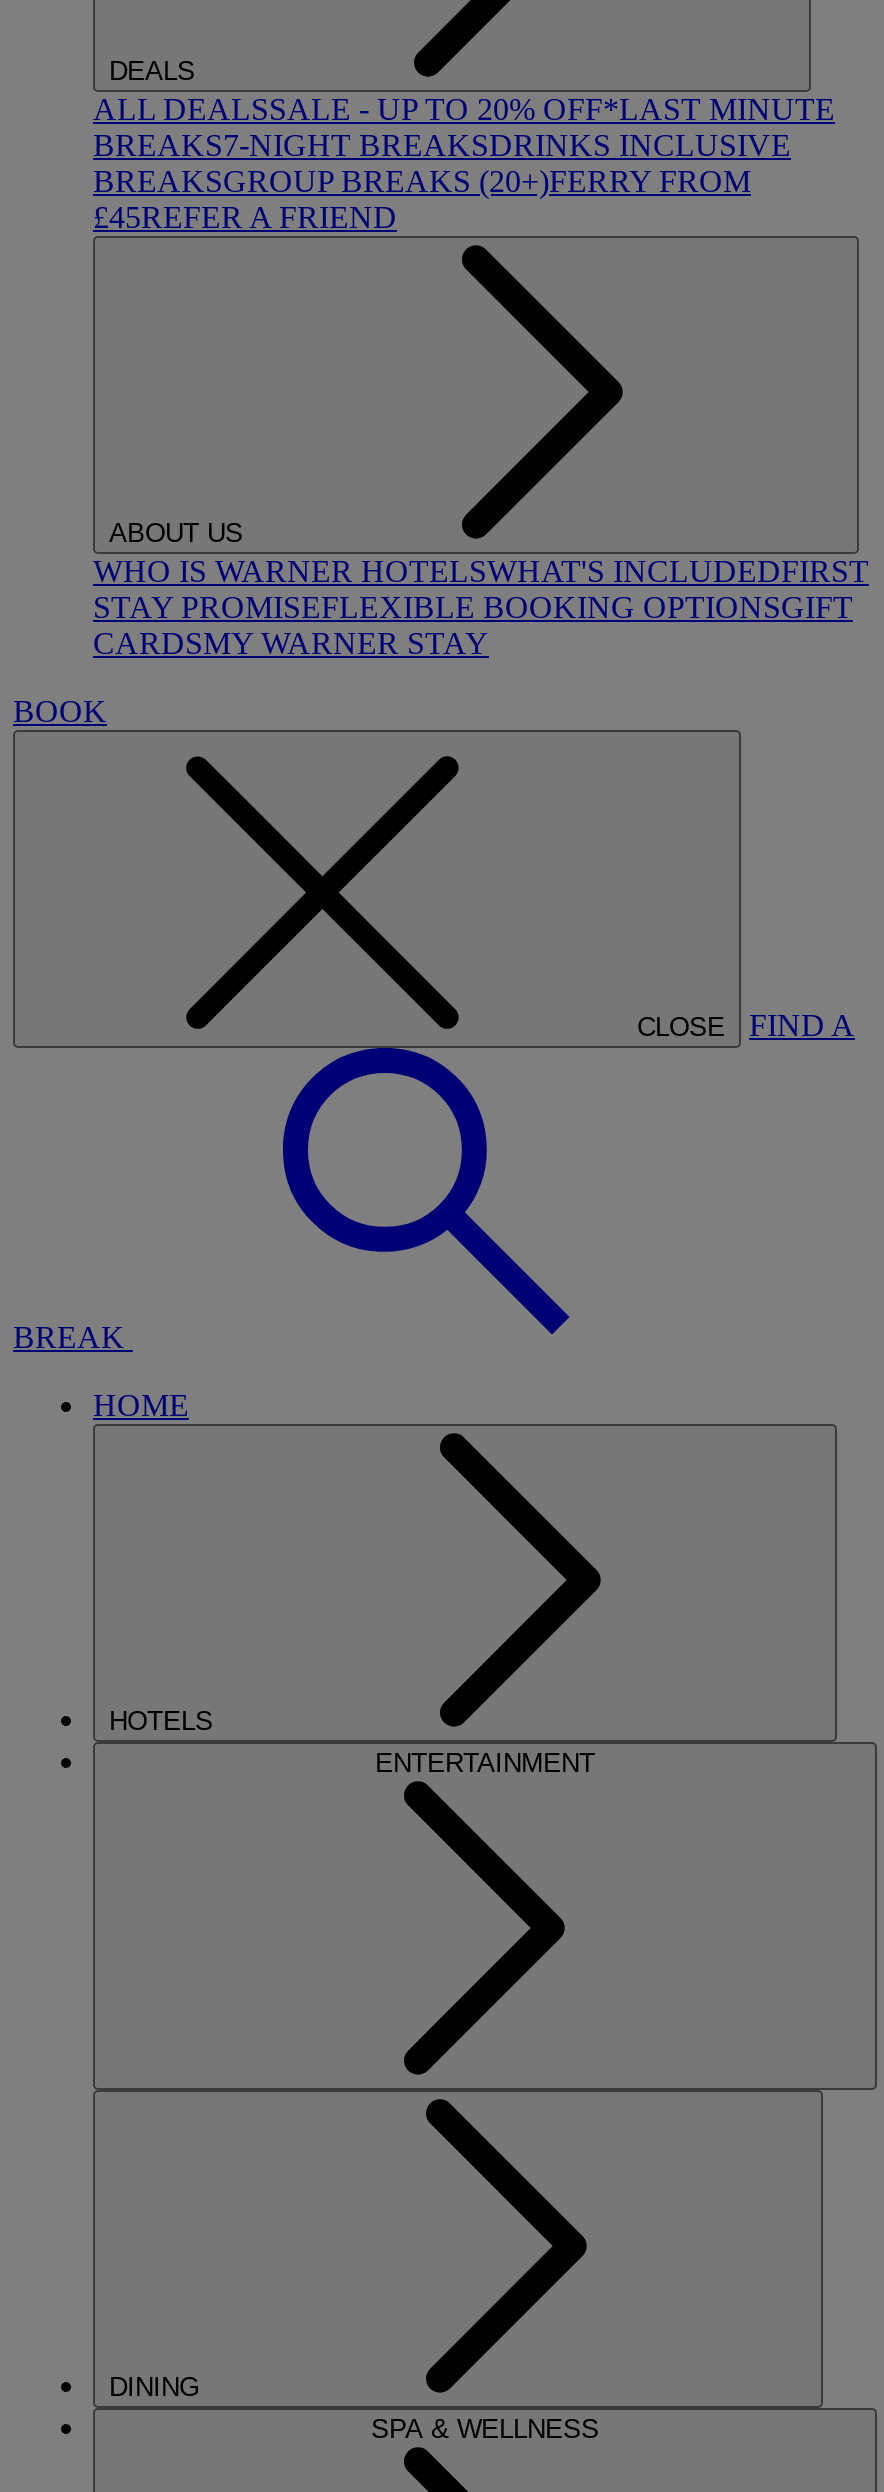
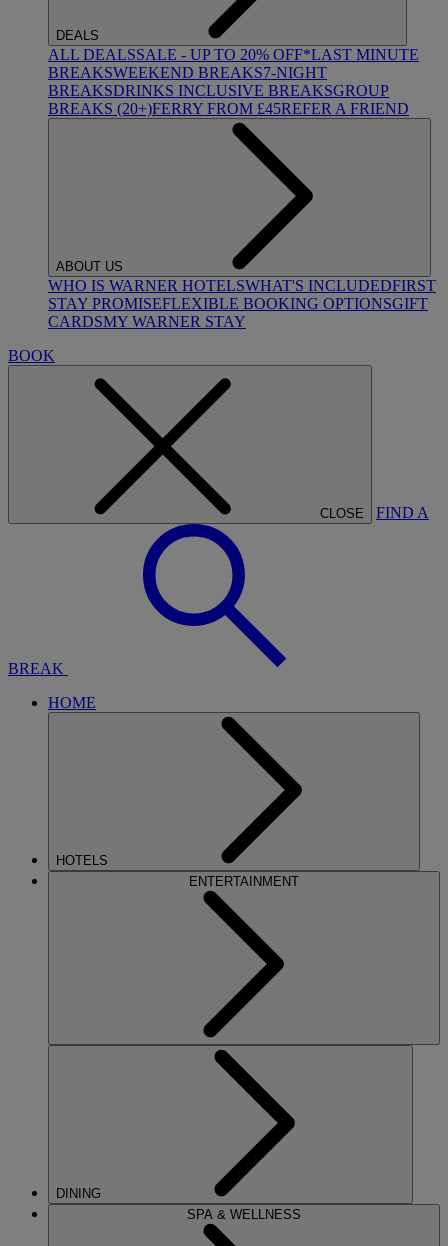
- BREAKS7-NIGHT BREAKSDRINKS INCLUSIVE
- BREAKSGROUP BREAKS (20+)FERRY FROM
- £45REFER A FRIEND
+ BREAKSWEEKEND BREAKS7-NIGHT
+ BREAKSDRINKS INCLUSIVE BREAKSGROUP
+ BREAKS (20+)FERRY FROM £45REFER A FRIEND
